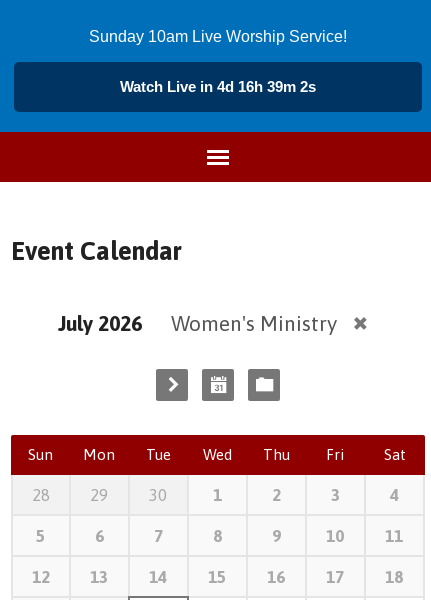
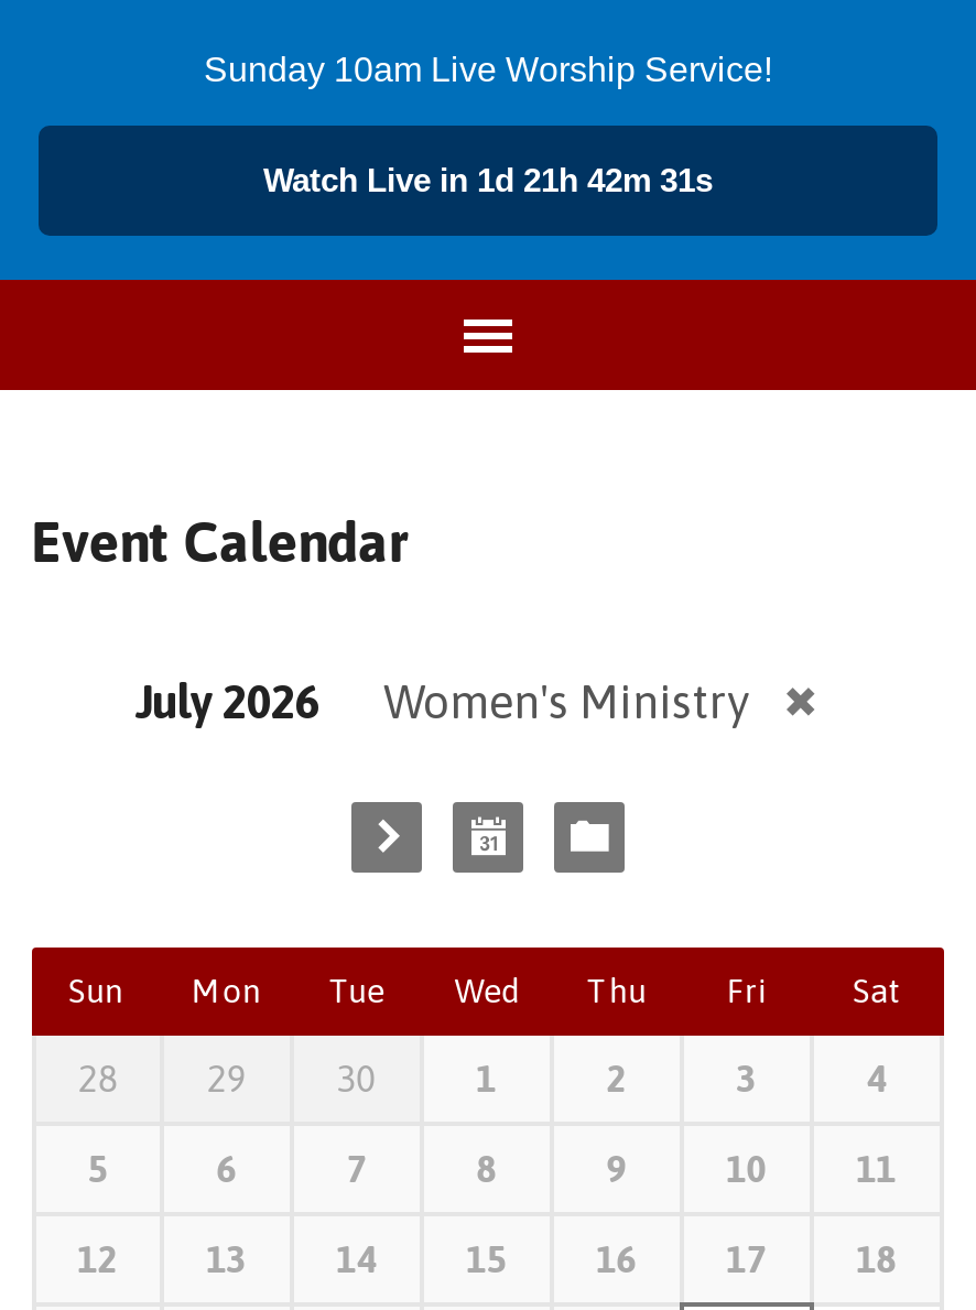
- Watch Live in 4d 16h 39m 2s
+ Watch Live in 1d 21h 42m 31s
